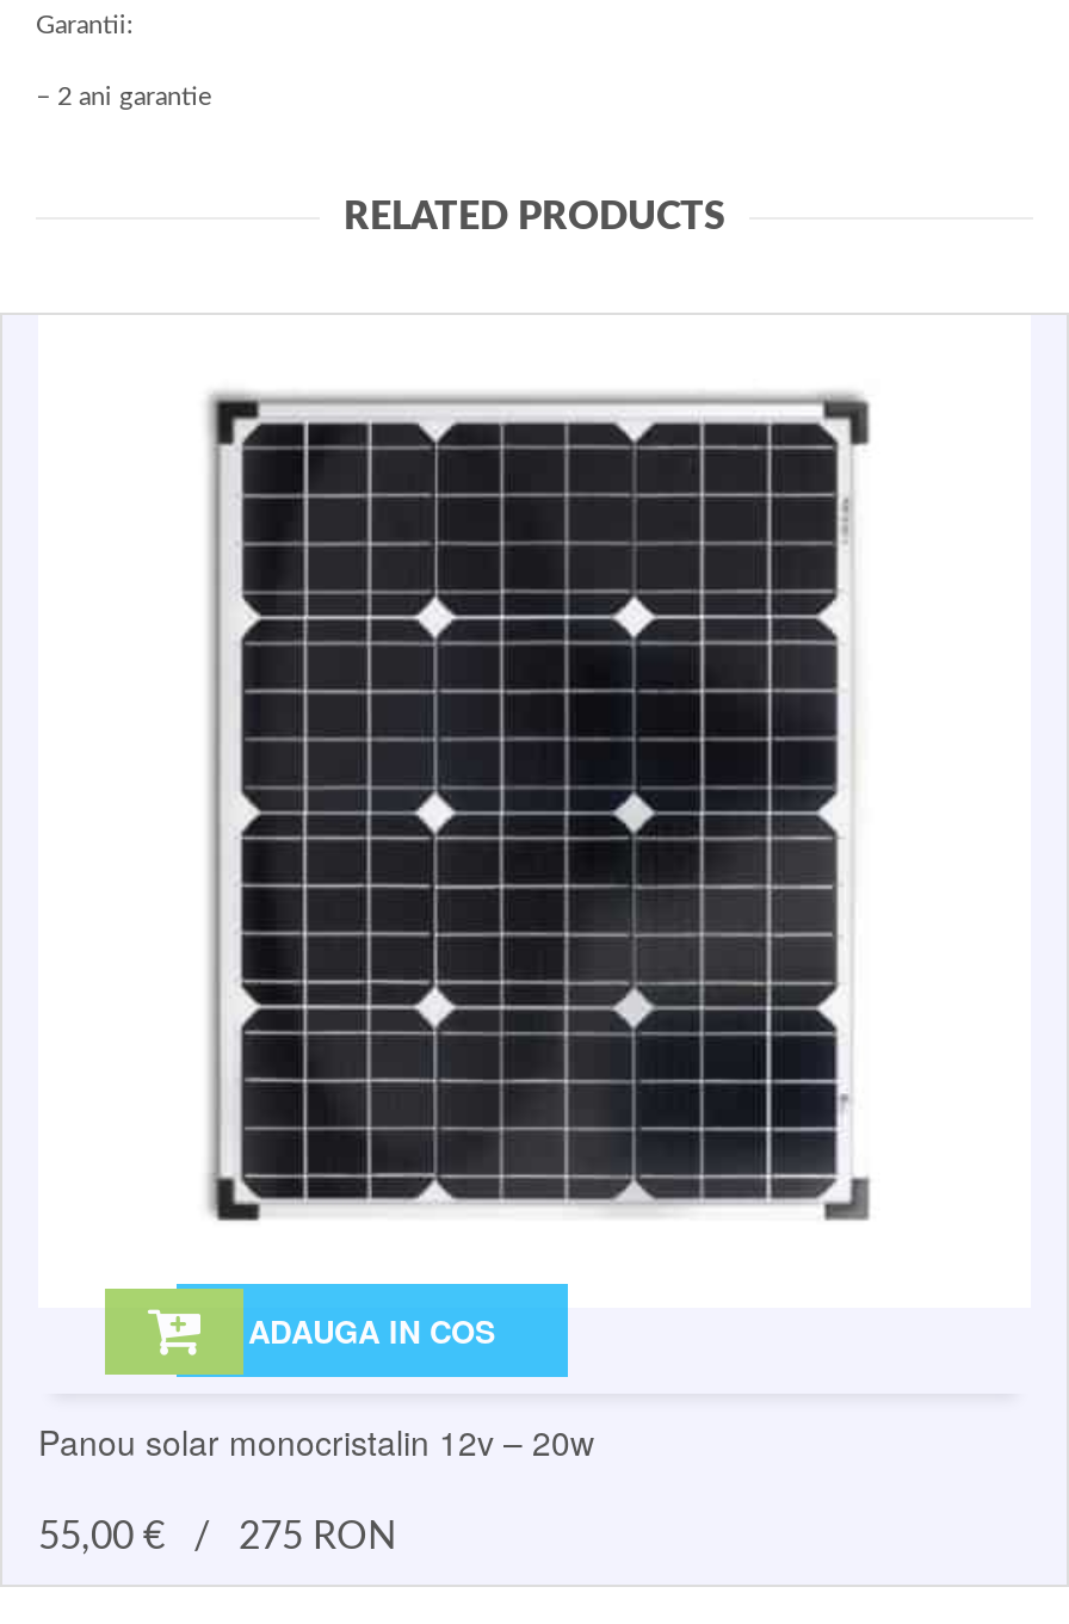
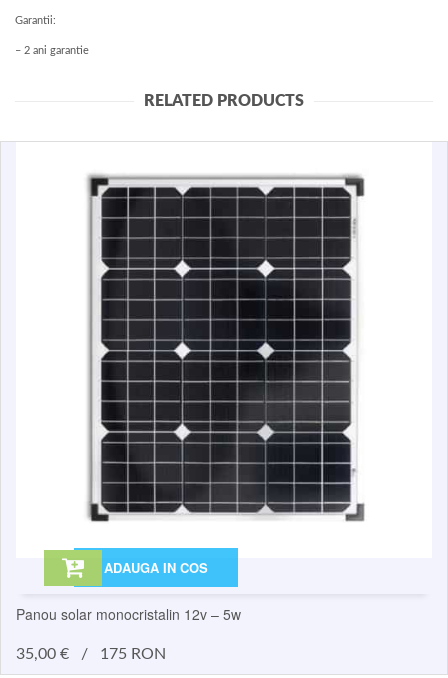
- Panou solar monocristalin 12v – 20w
+ Panou solar monocristalin 12v – 5w

- 55,00 €
+ 35,00 €

- 275 RON
+ 175 RON
